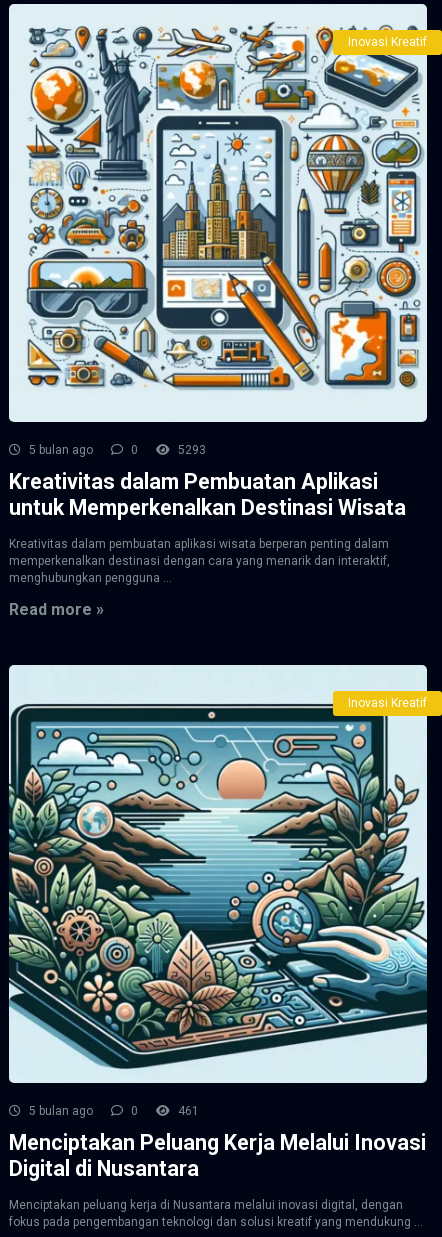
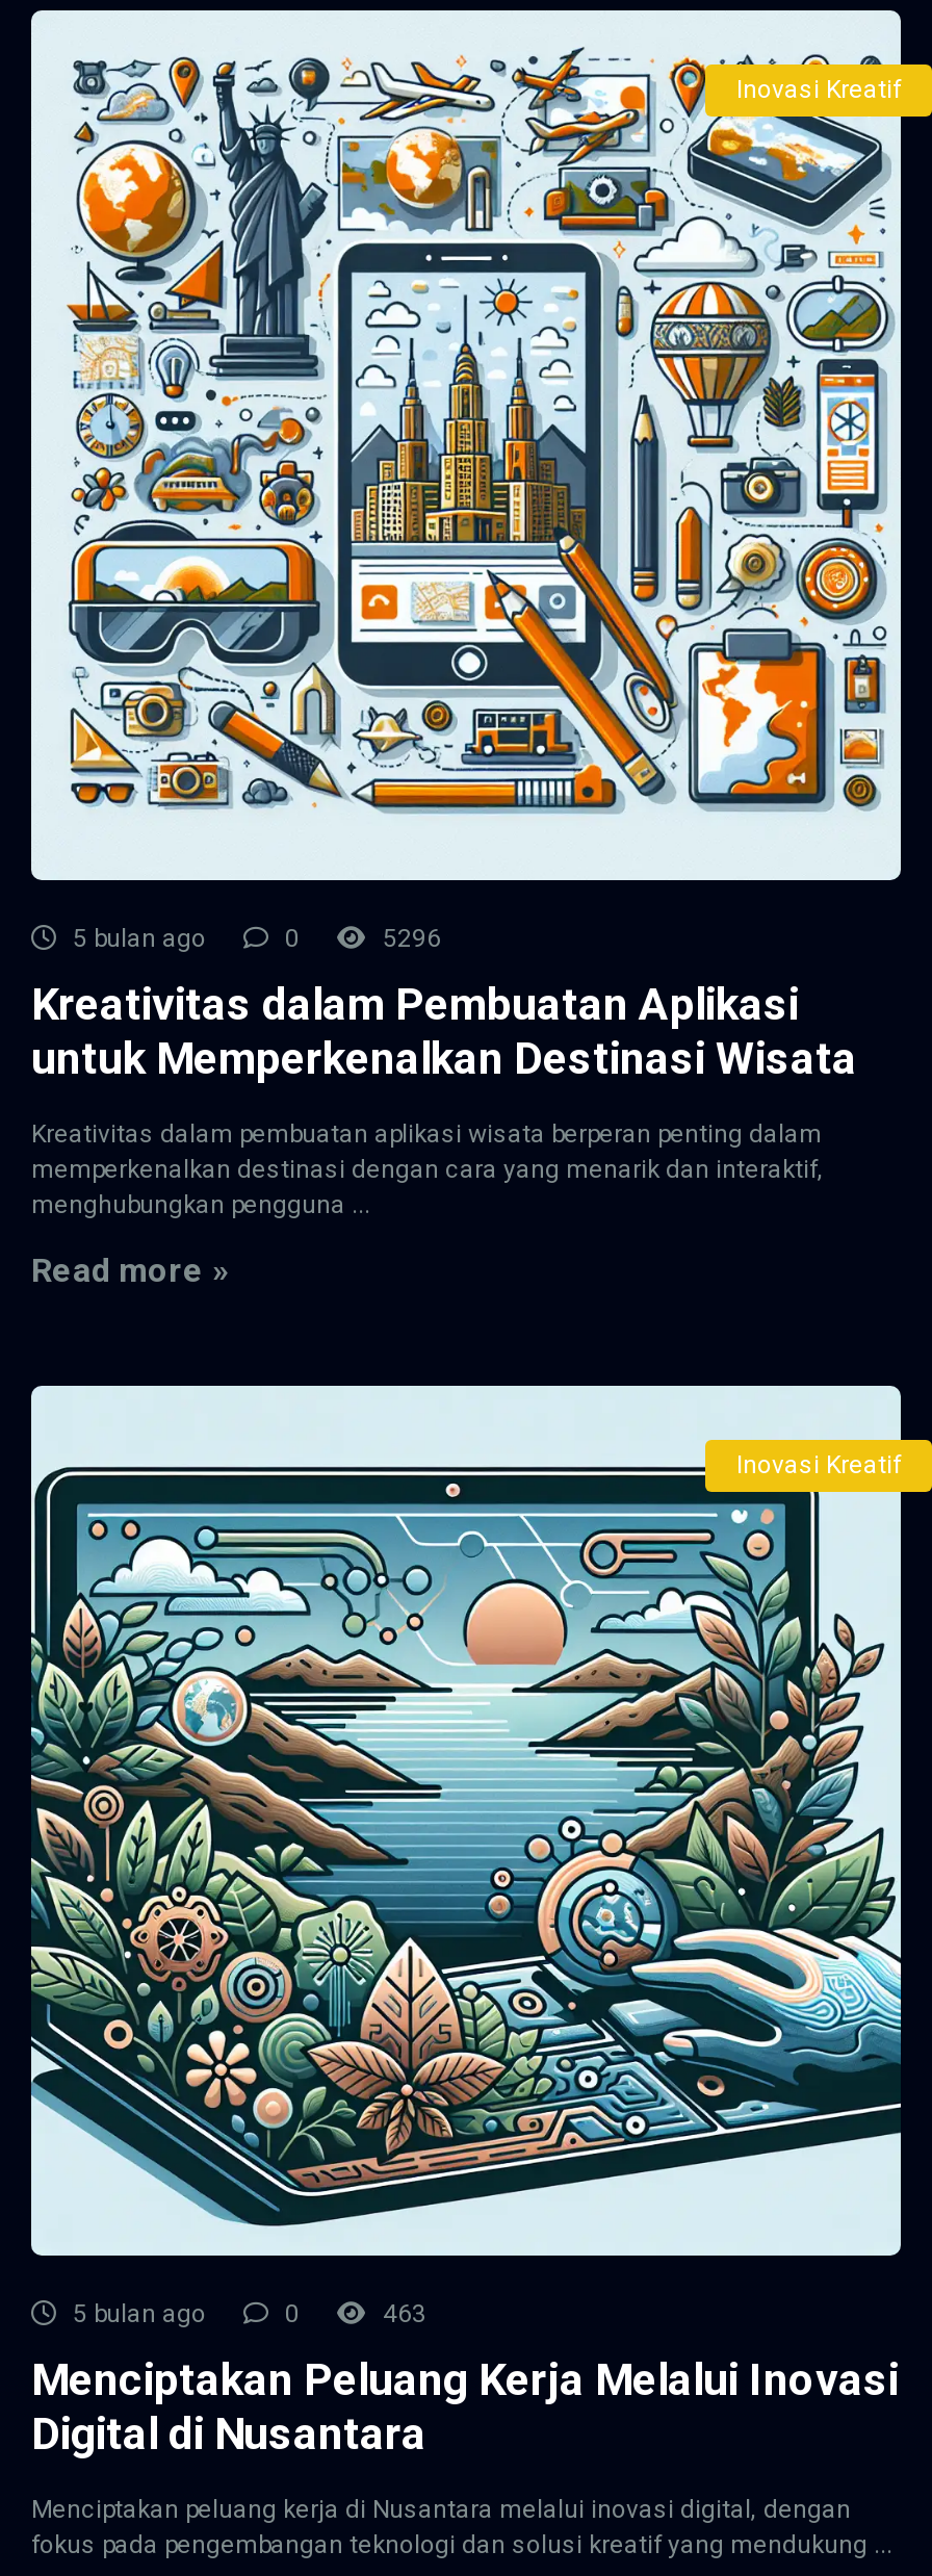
- 5293
+ 5296

- 461
+ 463
